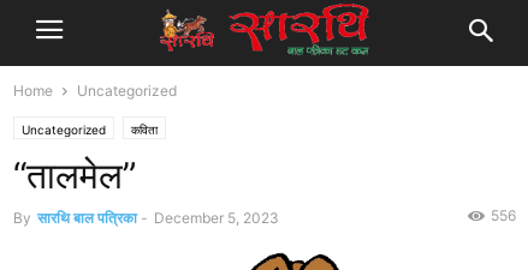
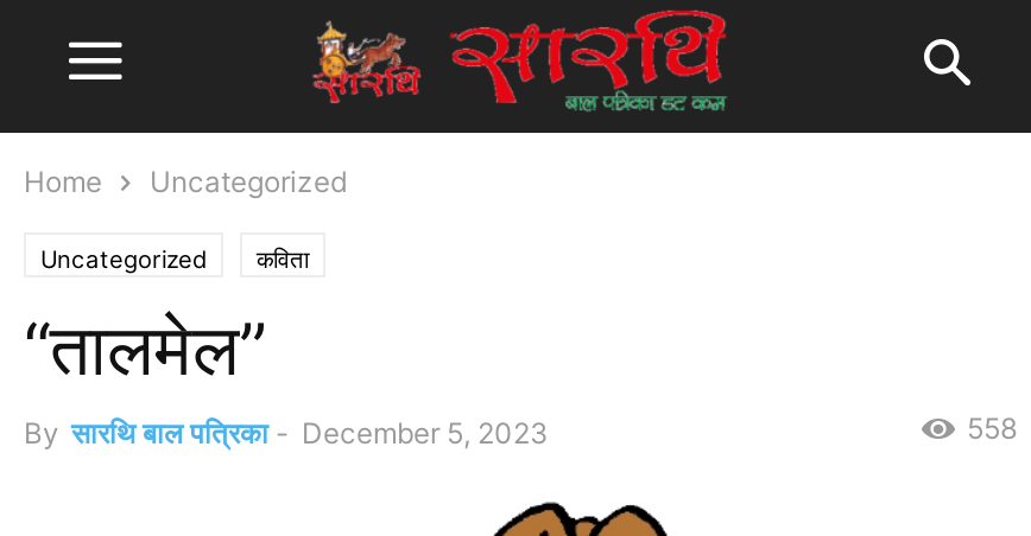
- 556
+ 558
